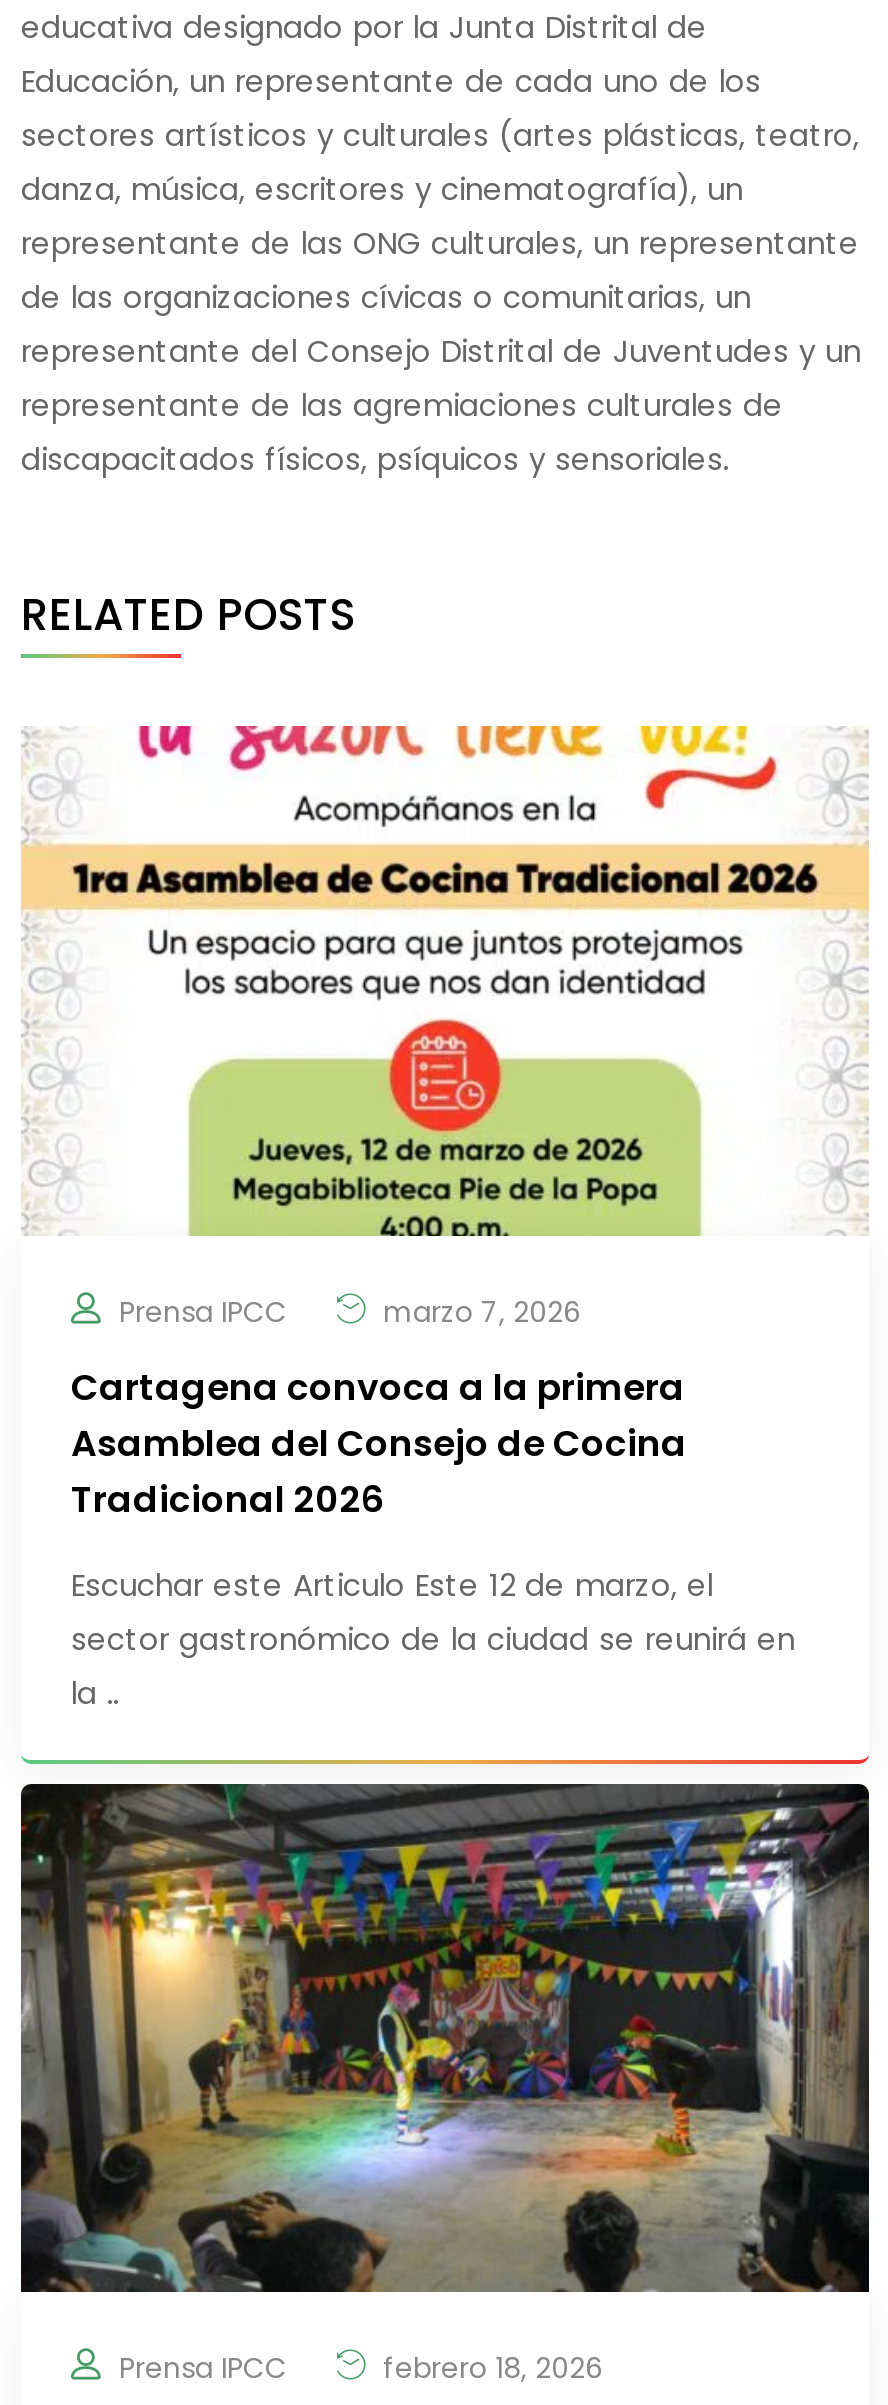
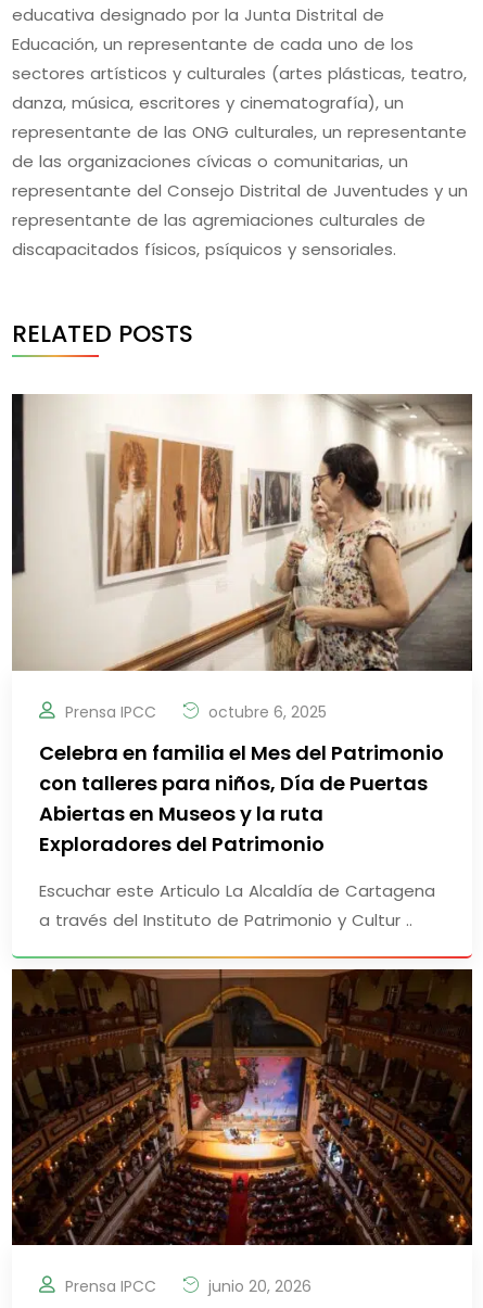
- [image]
- marzo 7, 2026
+ [image]
+ octubre 6, 2025

- Cartagena convoca a la primera
- Asamblea del Consejo de Cocina
- Tradicional 2026
+ Celebra en familia el Mes del Patrimonio
+ con talleres para niños, Día de Puertas
+ Abiertas en Museos y la ruta
+ Exploradores del Patrimonio

- Escuchar este Articulo Este 12 de marzo, el
- sector gastronómico de la ciudad se reunirá en
- la ..
+ Escuchar este Articulo La Alcaldía de Cartagena
+ a través del Instituto de Patrimonio y Cultur ..

- [image]
- febrero 18, 2026
+ [image]
+ junio 20, 2026
